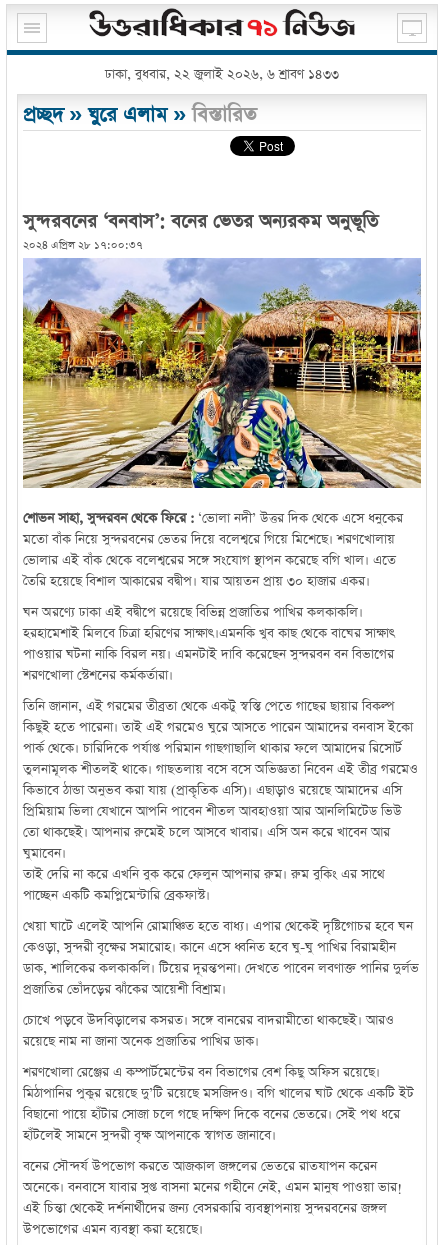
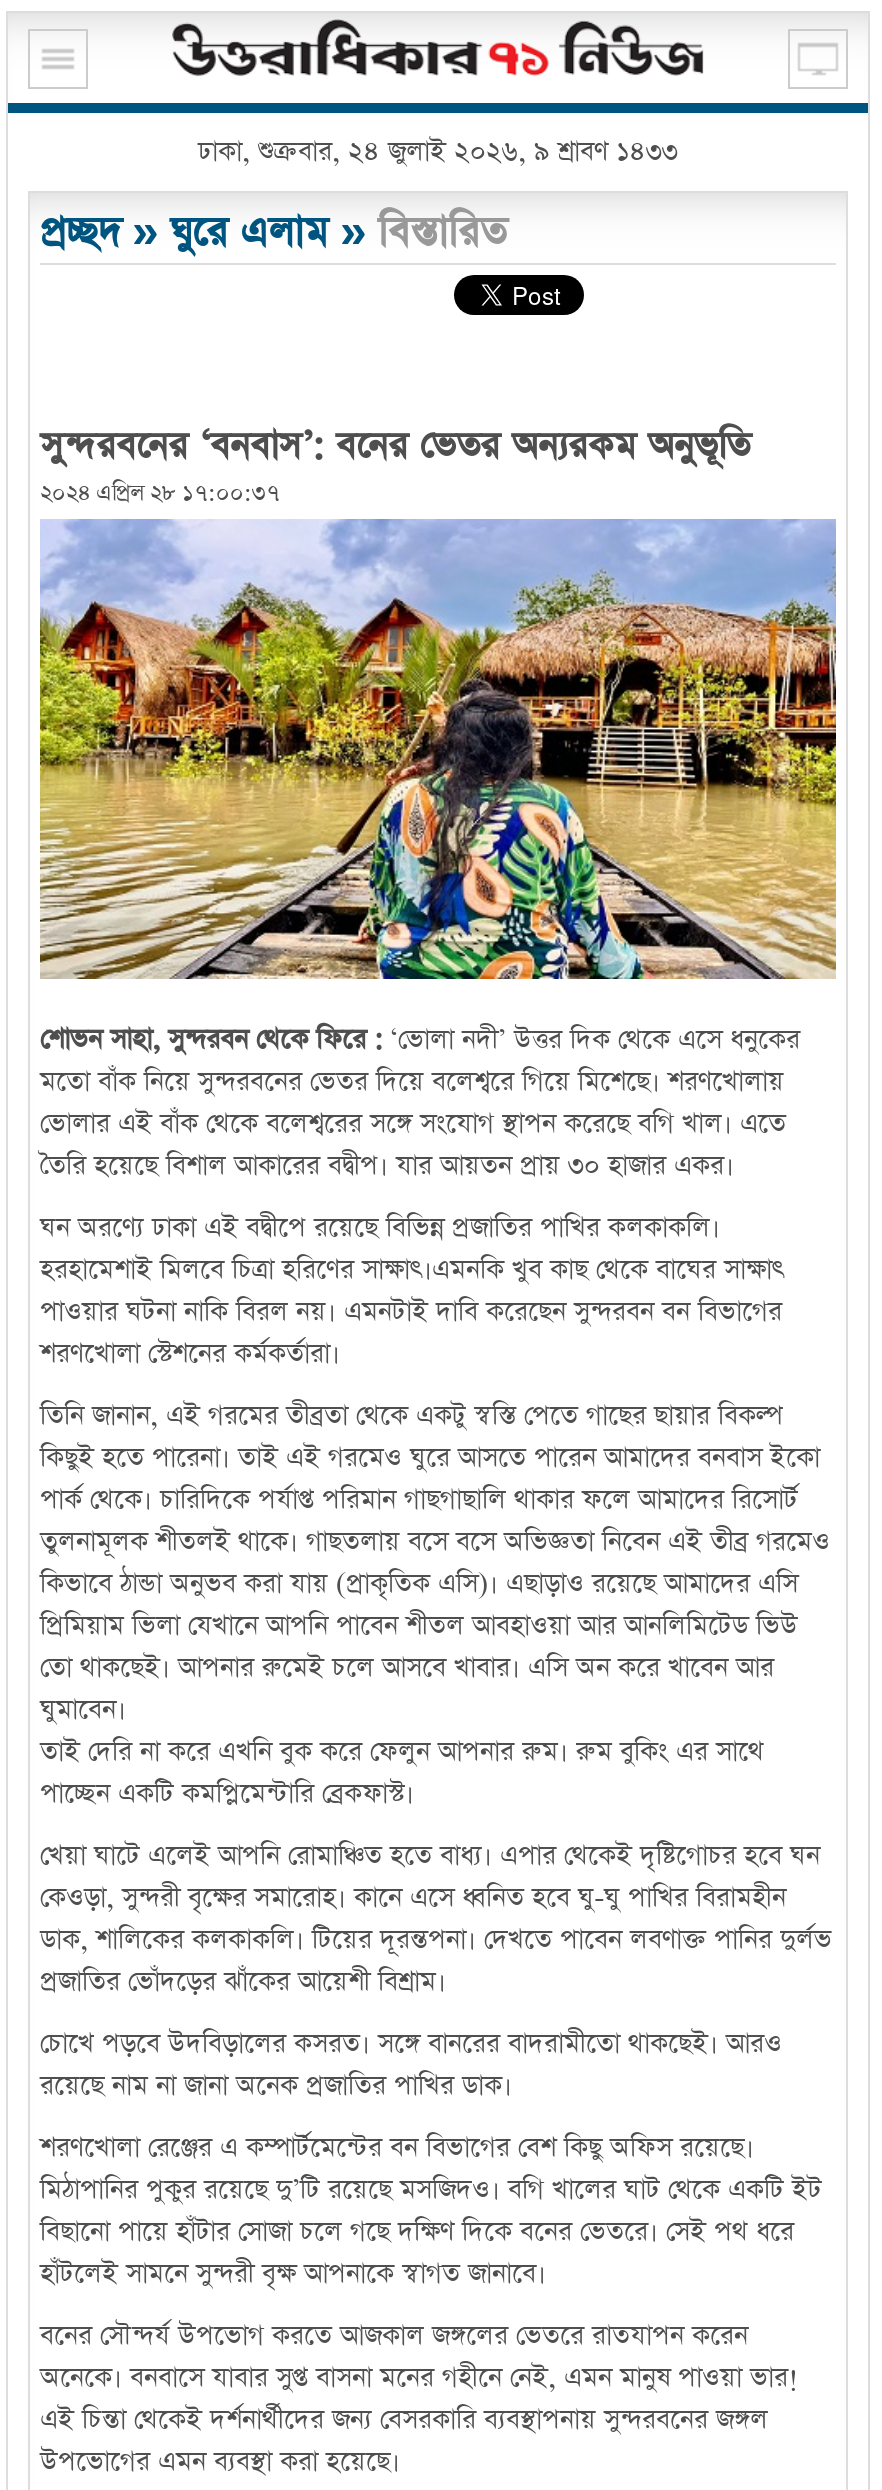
- ঢাকা, বুধবার, ২২ জুলাই ২০২৬, ৬ শ্রাবণ ১৪৩৩
+ ঢাকা, শুক্রবার, ২৪ জুলাই ২০২৬, ৯ শ্রাবণ ১৪৩৩
